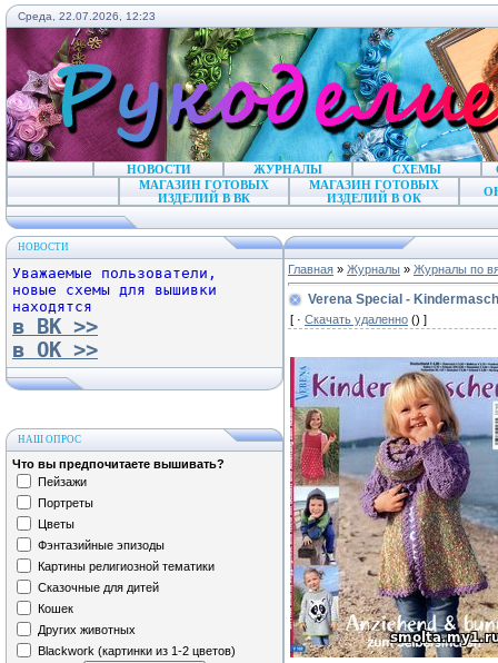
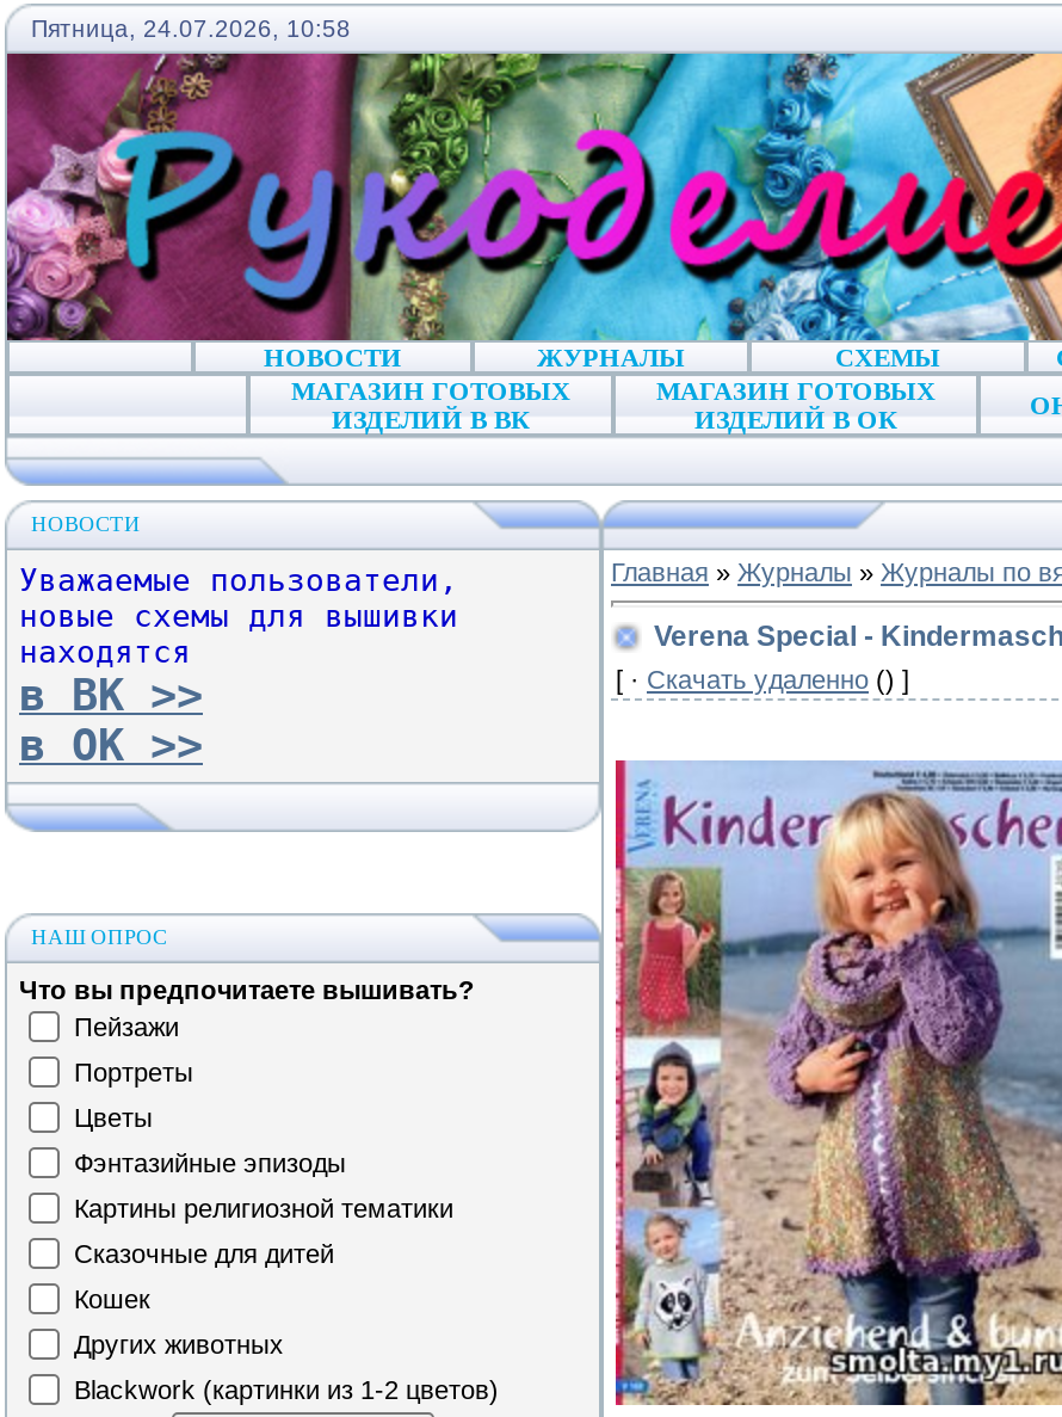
- Среда, 22.07.2026, 12:23
+ Пятница, 24.07.2026, 10:58
